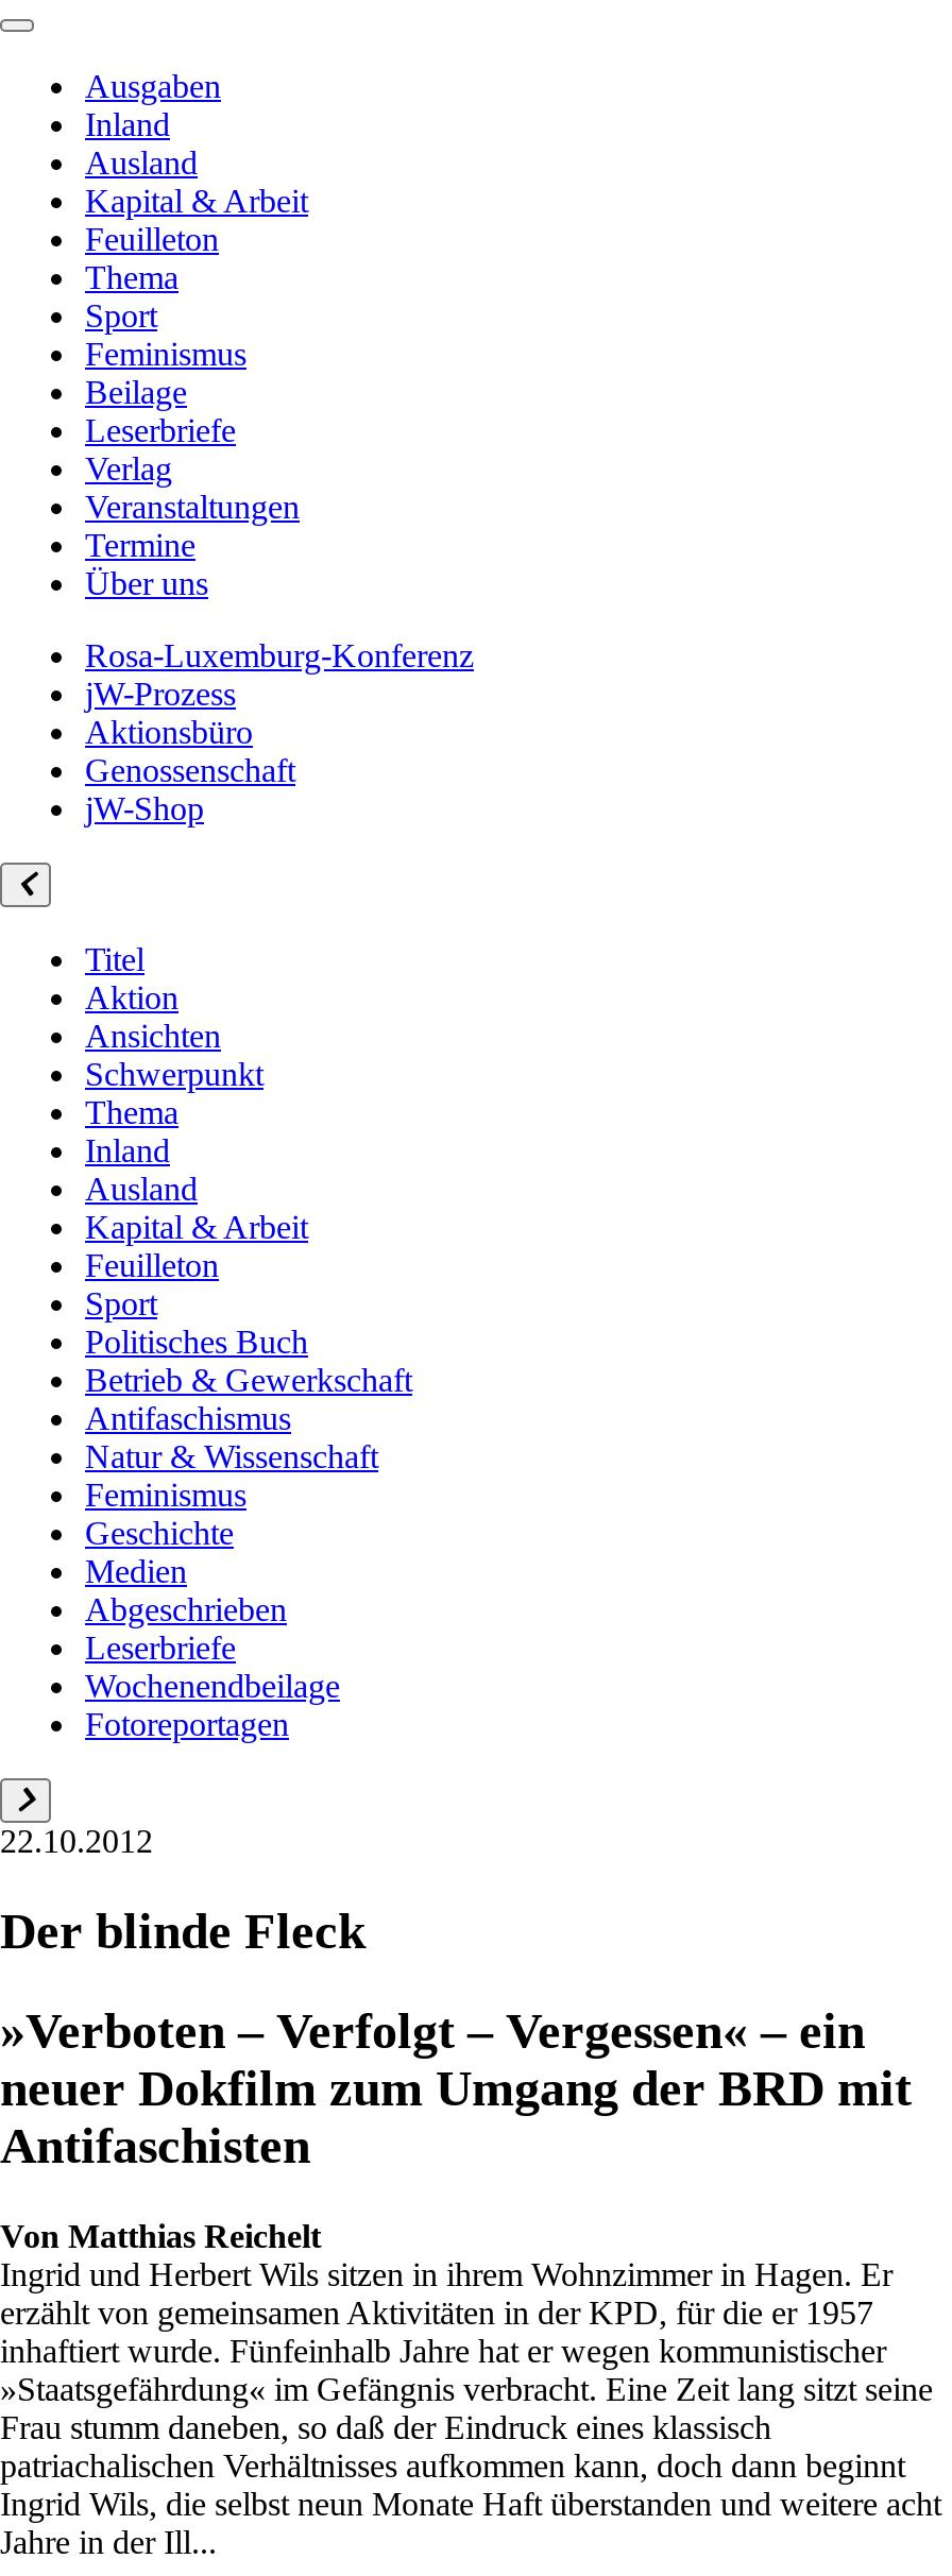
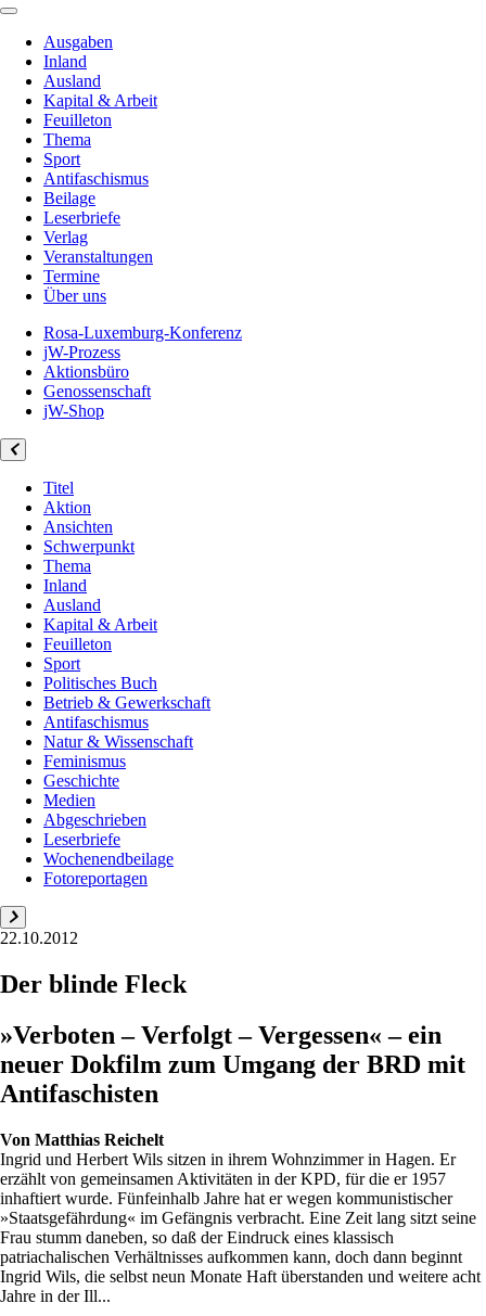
- Feminismus
+ Antifaschismus
